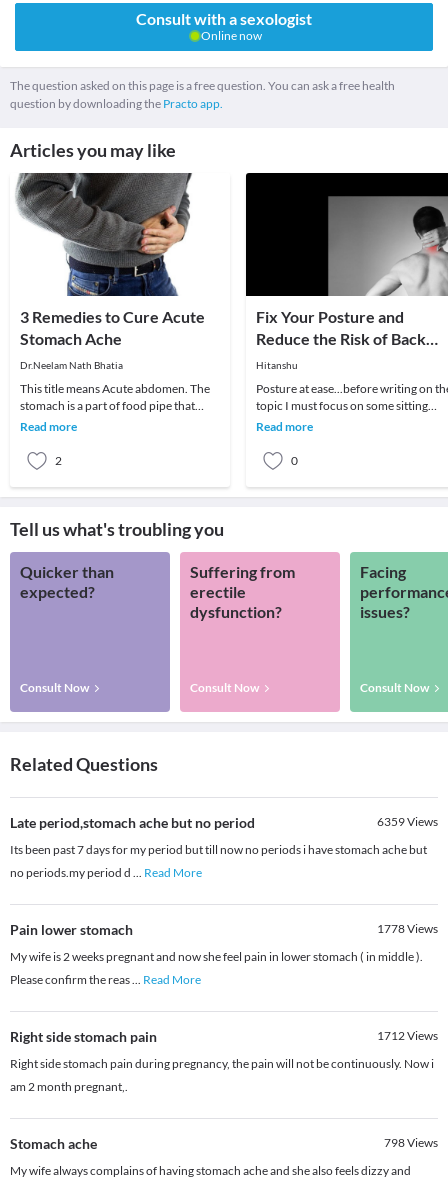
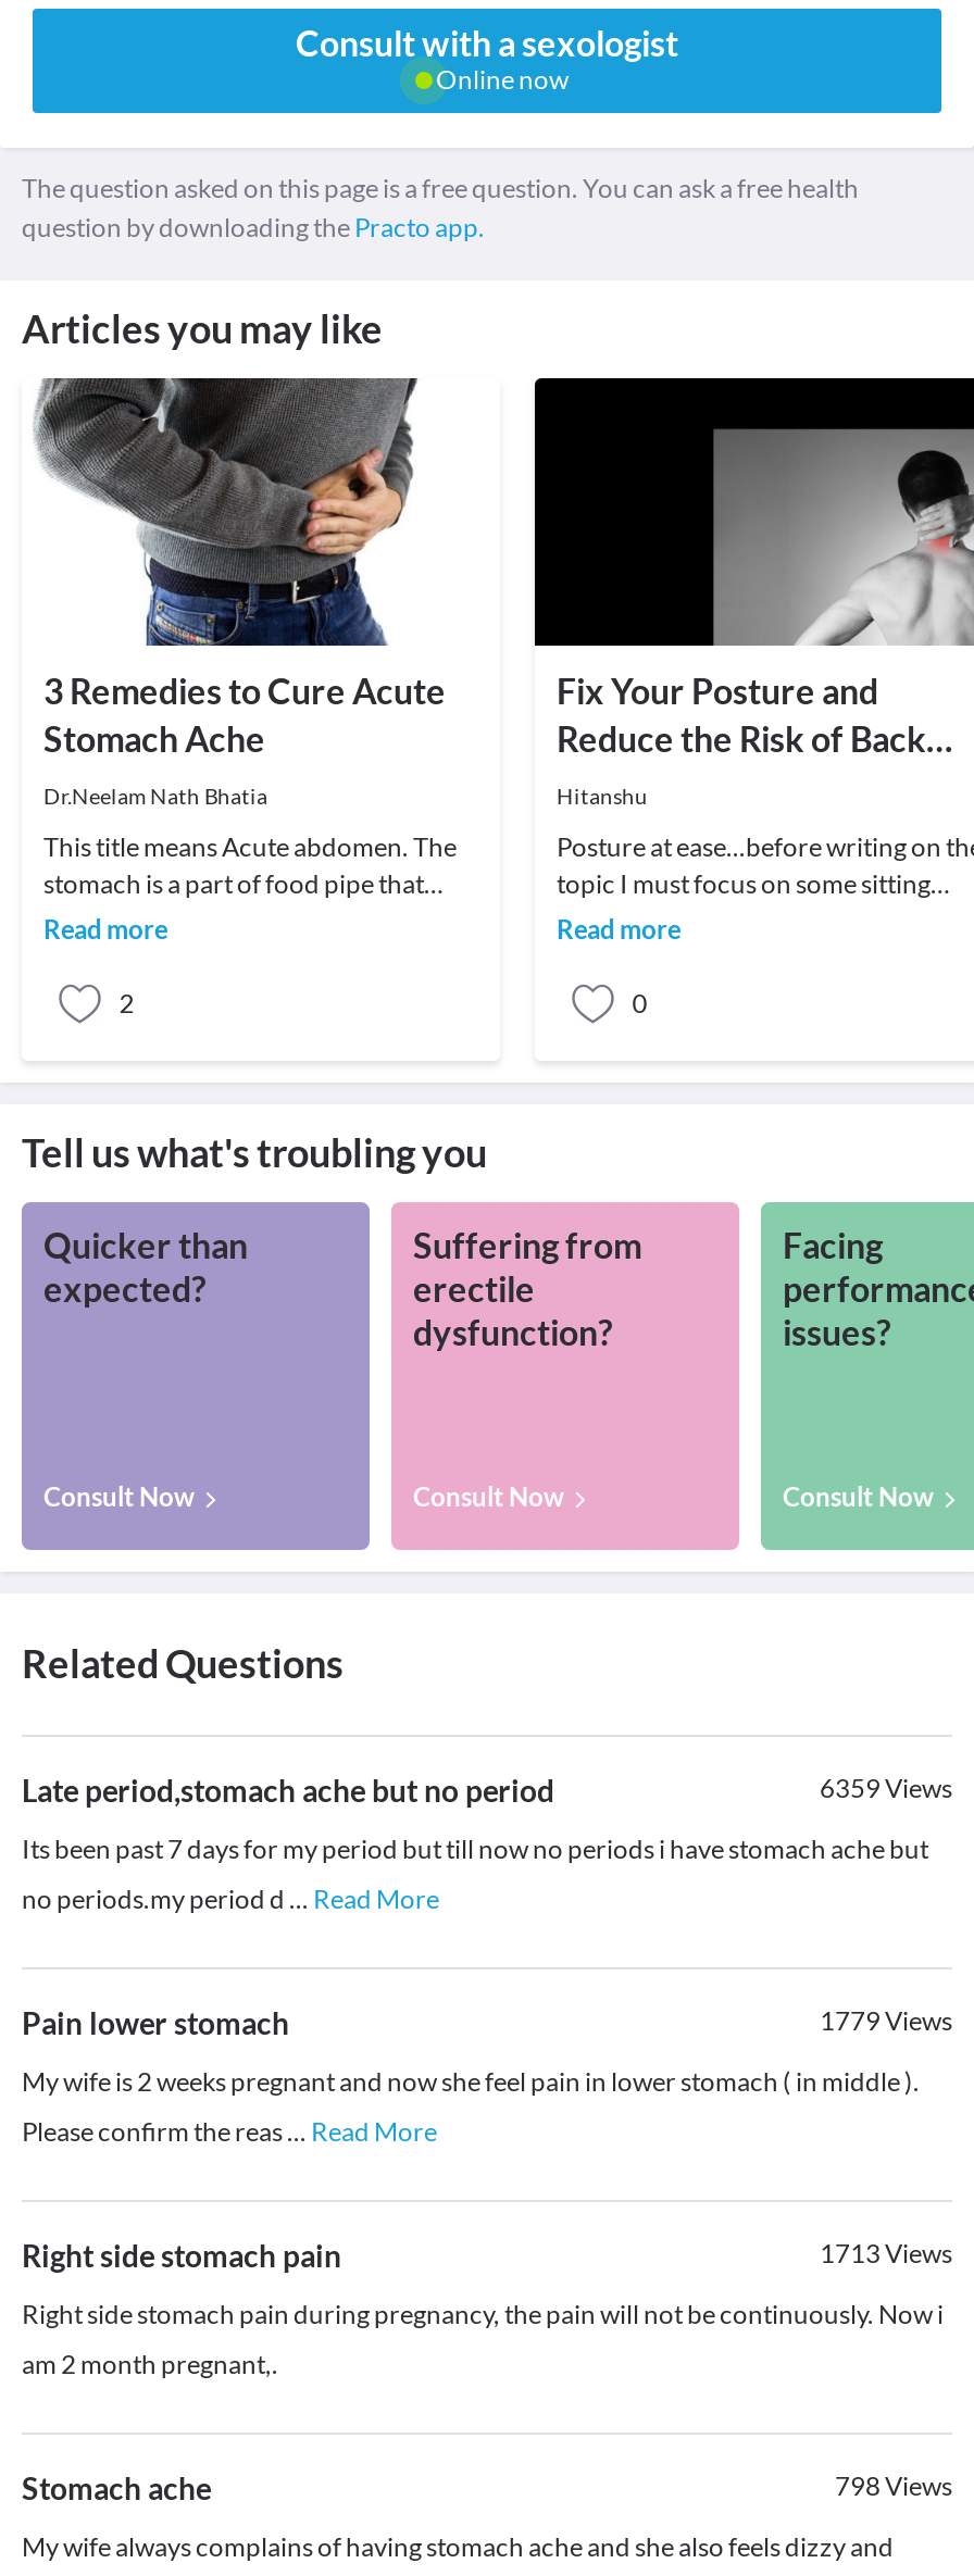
- 1778Views
+ 1779Views

- 1712Views
+ 1713Views
